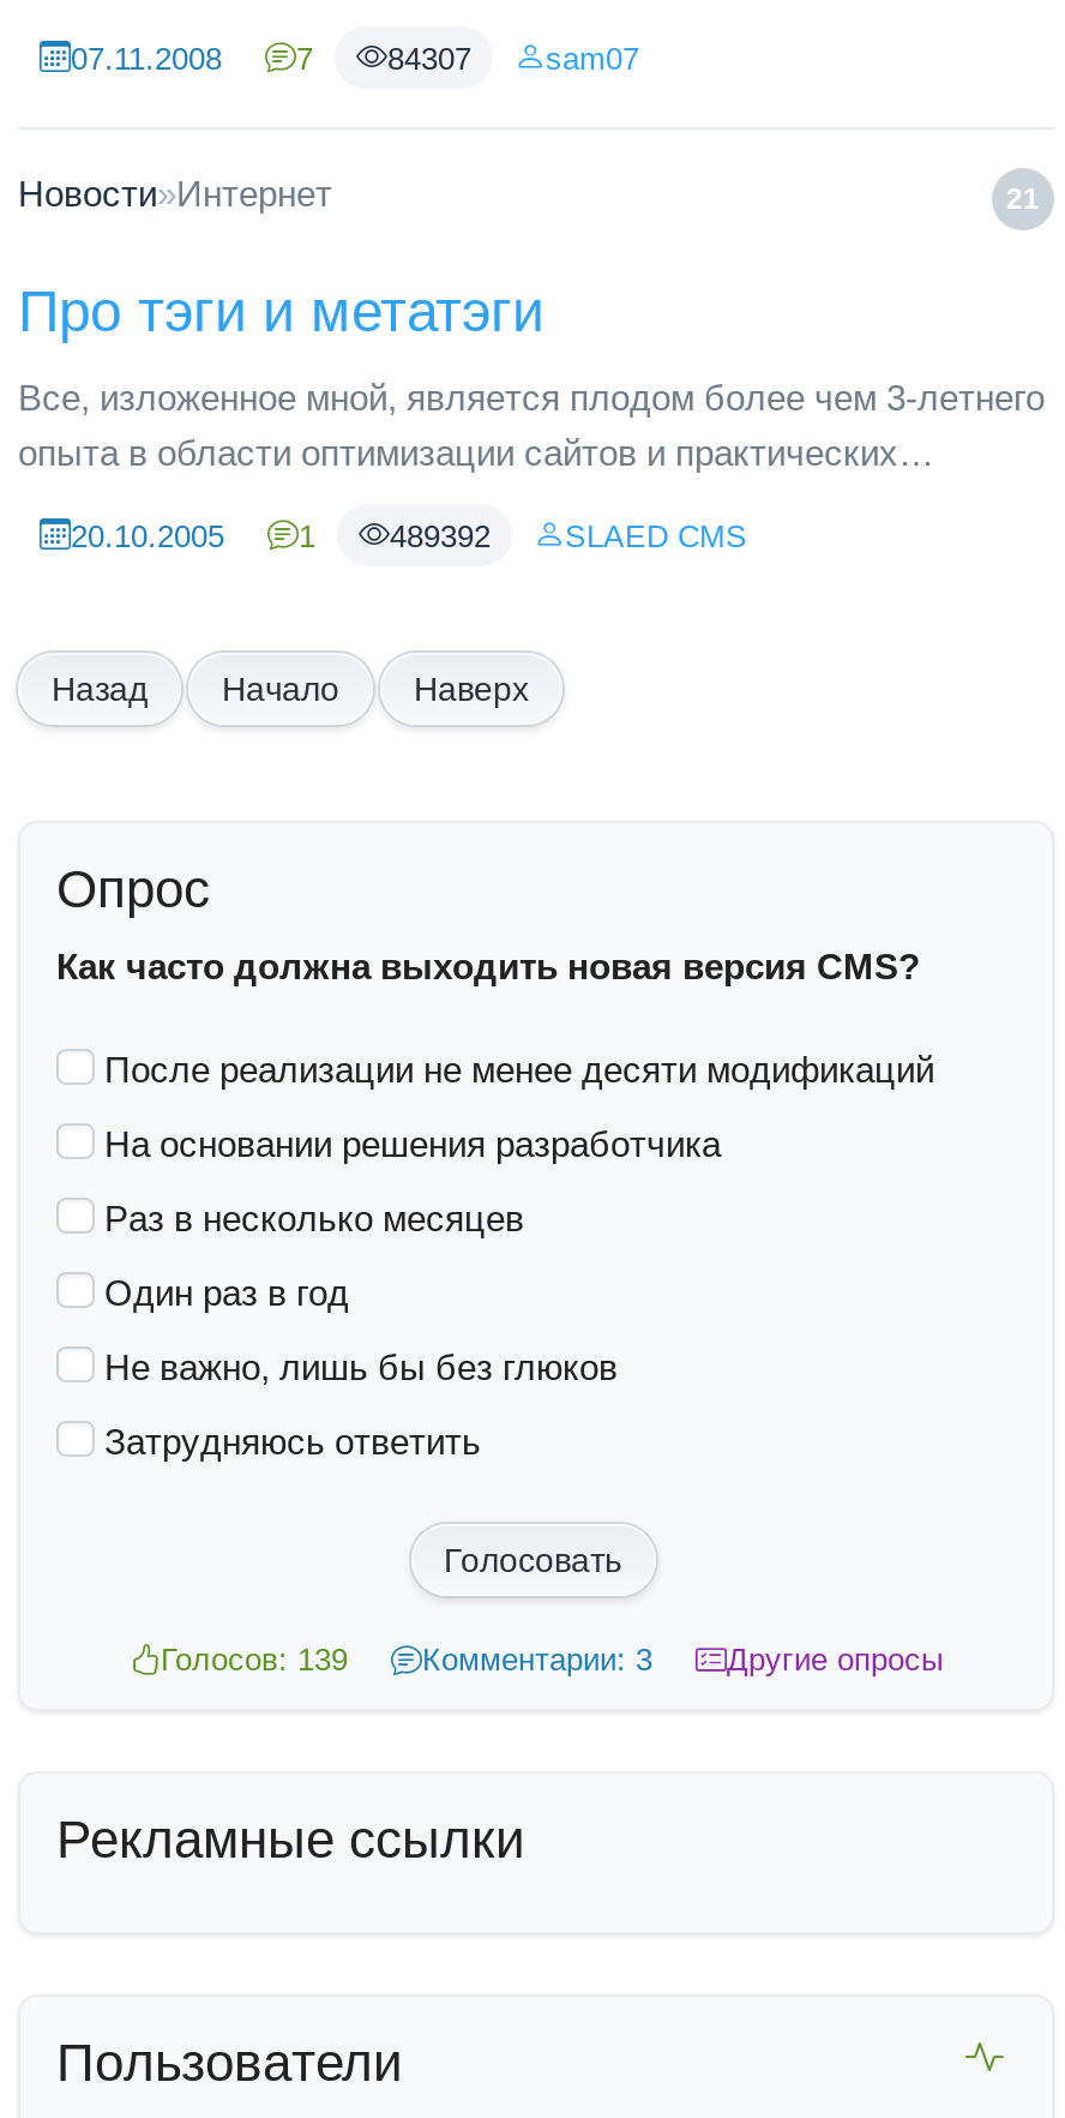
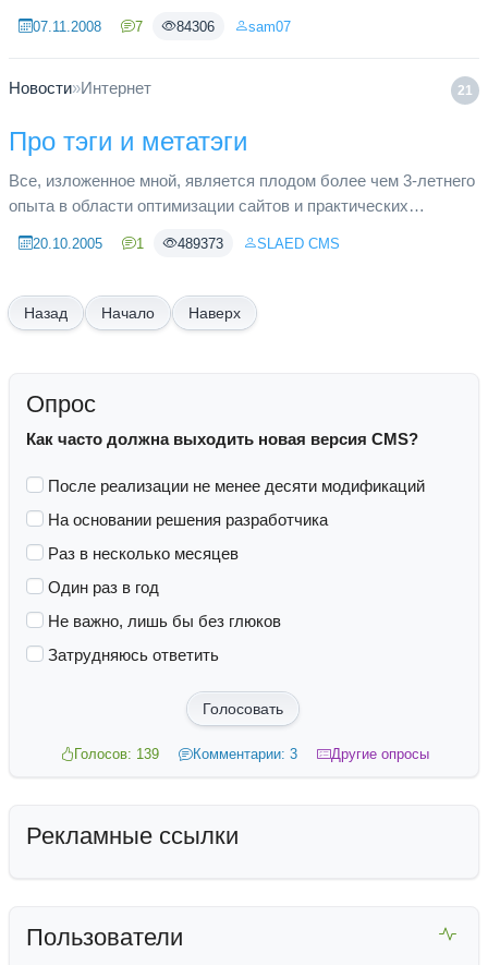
- 84307
+ 84306

- 489392
+ 489373
